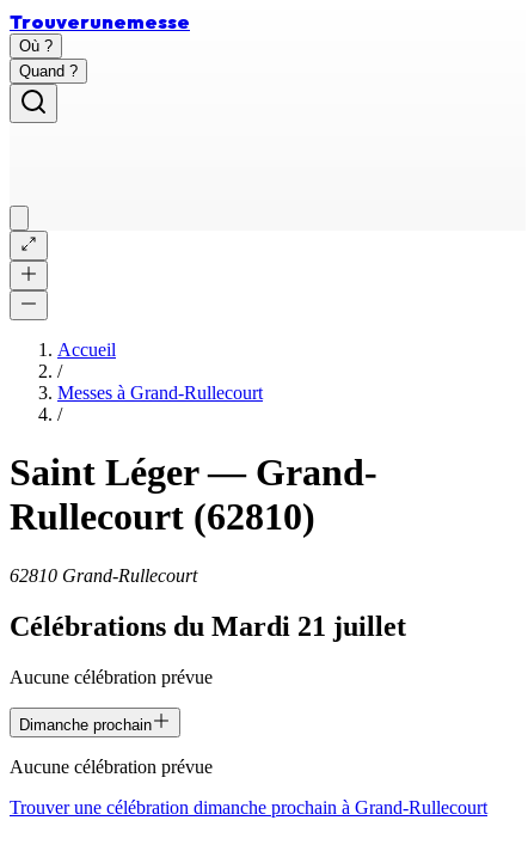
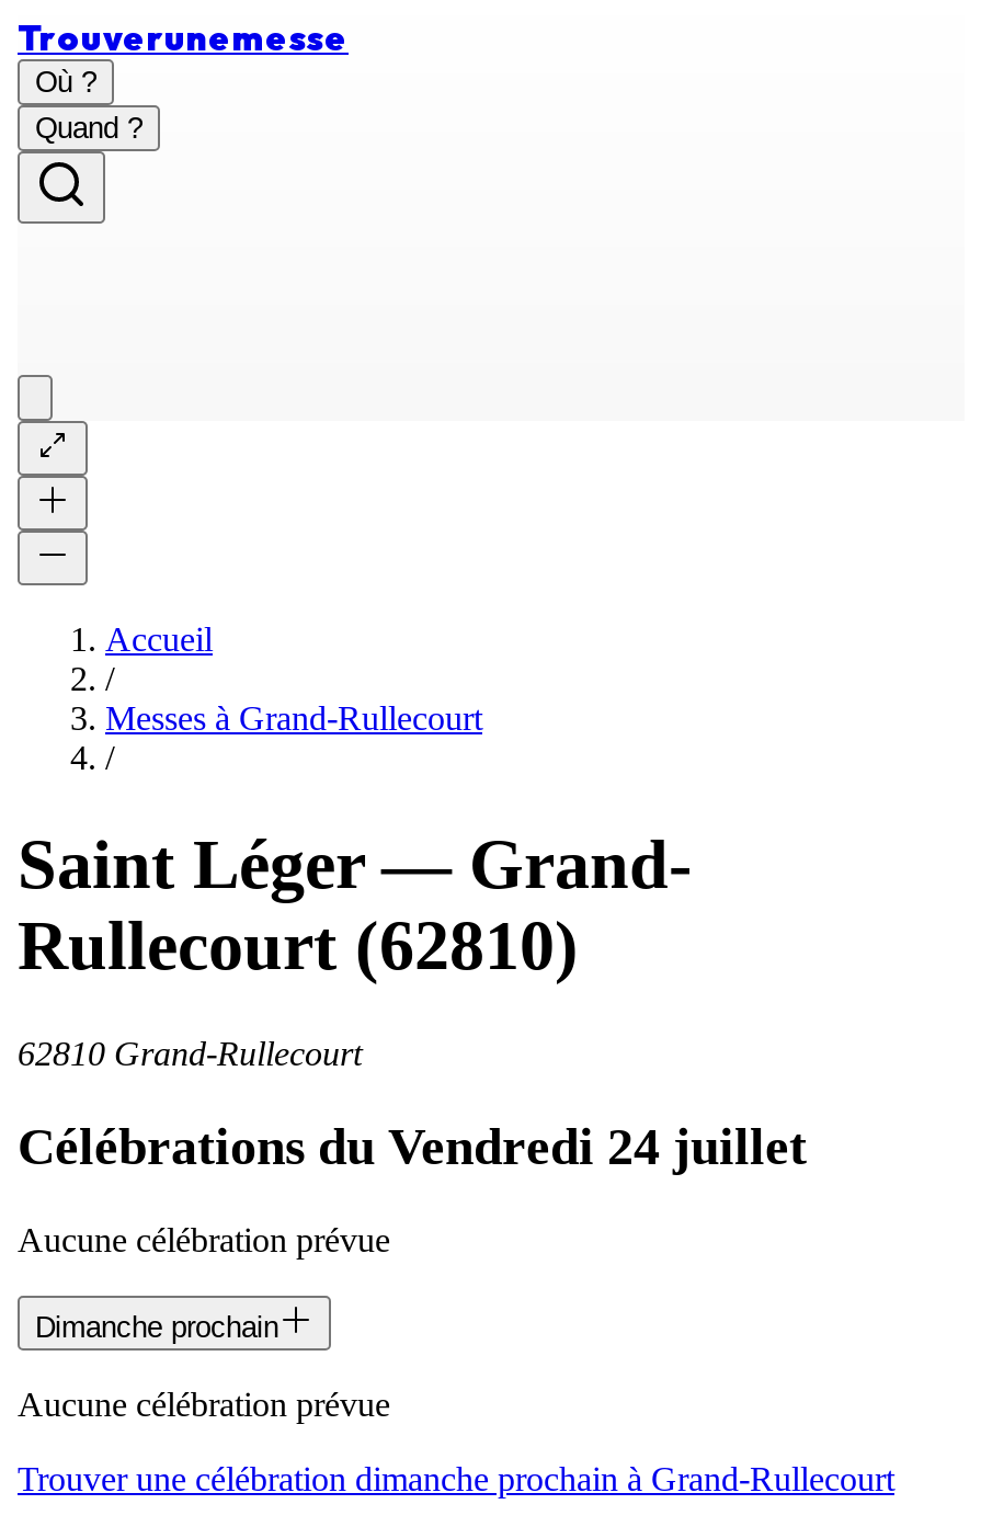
- Célébrations du Mardi 21 juillet
+ Célébrations du Vendredi 24 juillet
